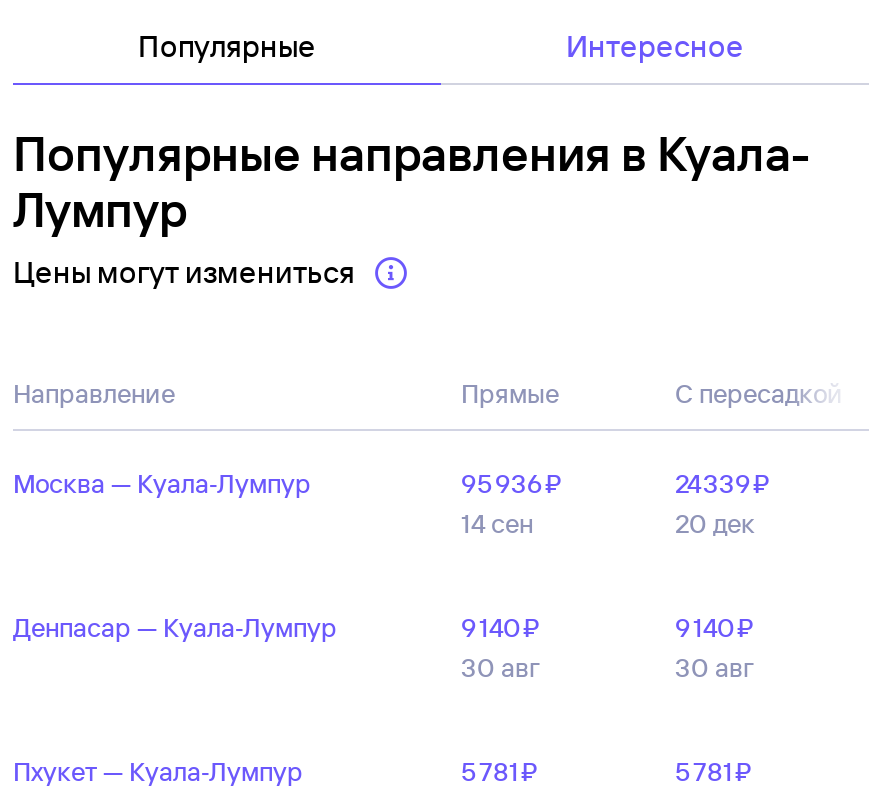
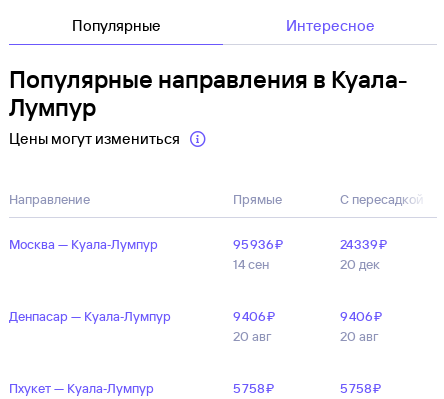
- 9 140 ₽
+ 9 406 ₽

- 9 140 ₽
+ 9 406 ₽

- 30 авг
+ 20 авг

- 30 авг
+ 20 авг

- 5 781 ₽
+ 5 758 ₽

- 5 781 ₽
+ 5 758 ₽
